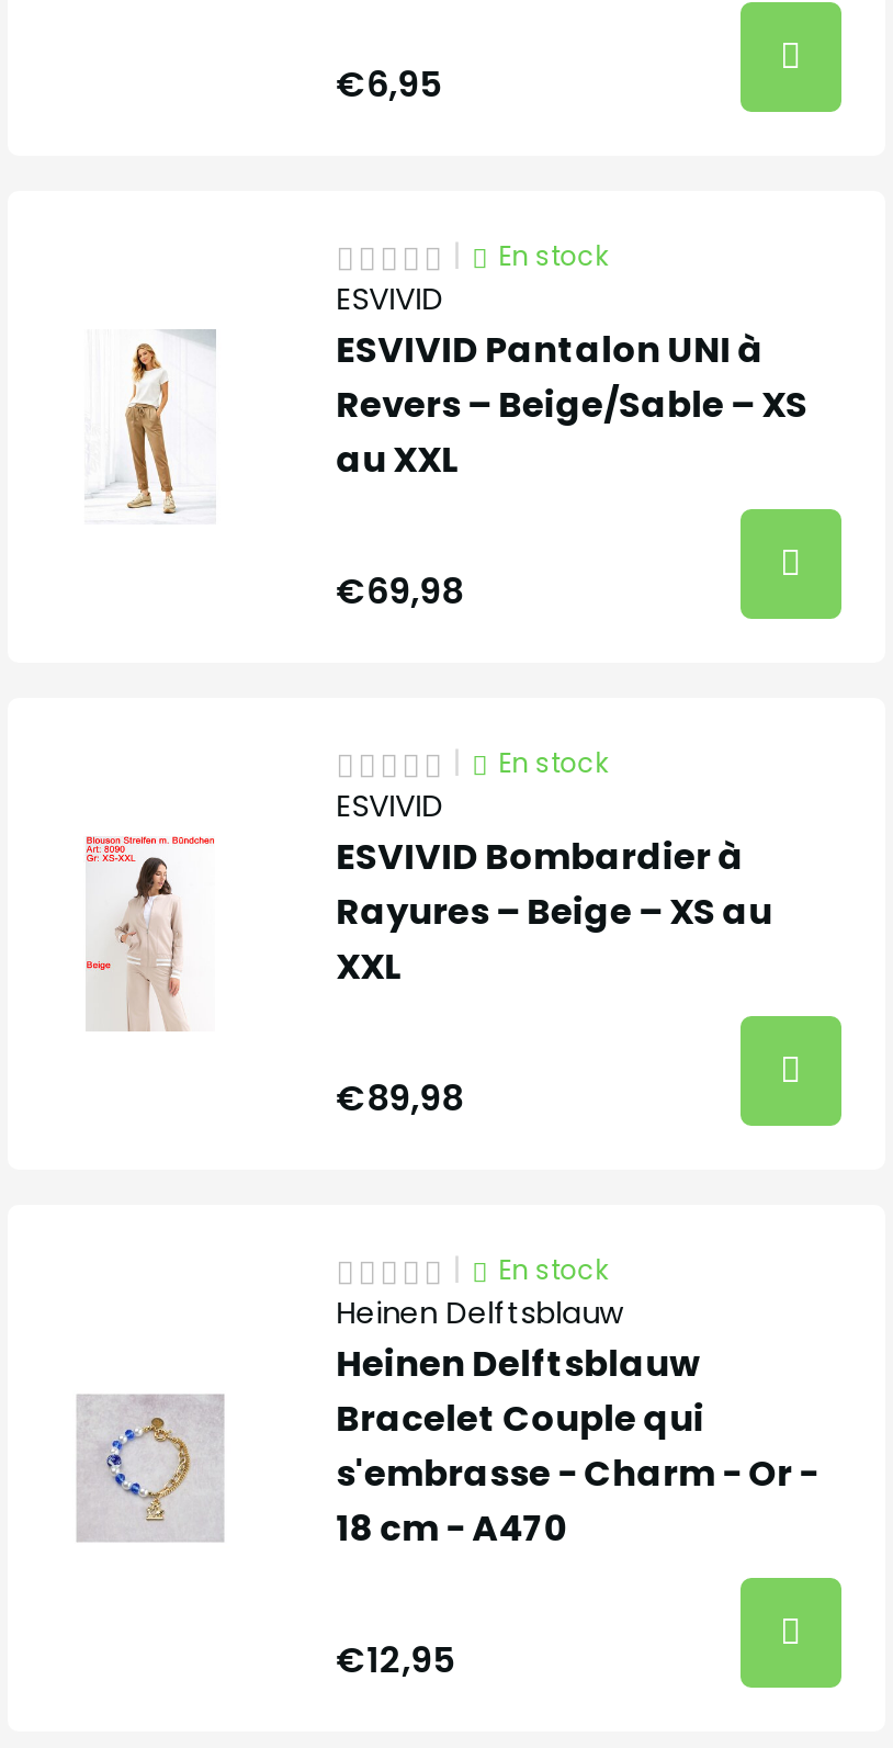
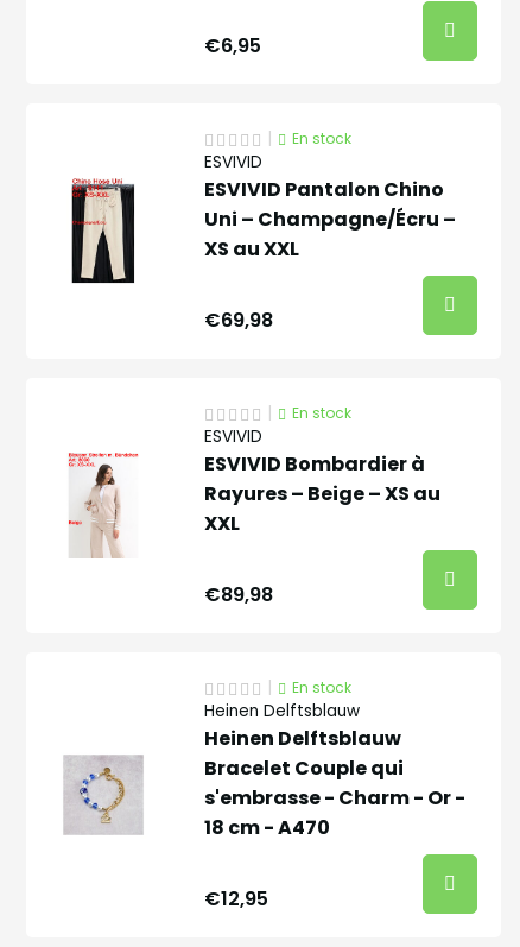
- [image]
+ [image]

- ESVIVID Pantalon UNI à
- Revers – Beige/Sable – XS
- au XXL
+ ESVIVID Pantalon Chino
+ Uni – Champagne/Écru –
+ XS au XXL
